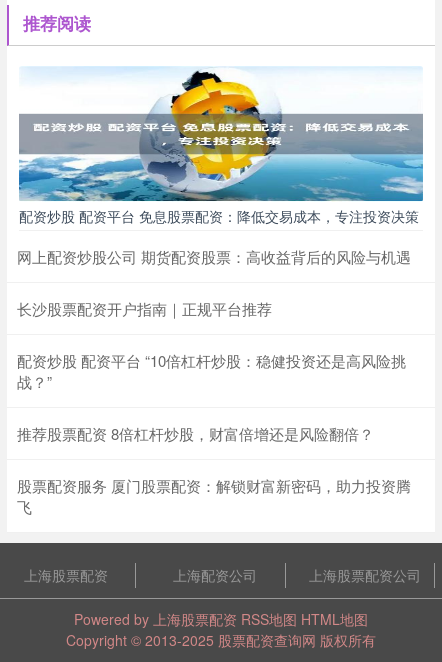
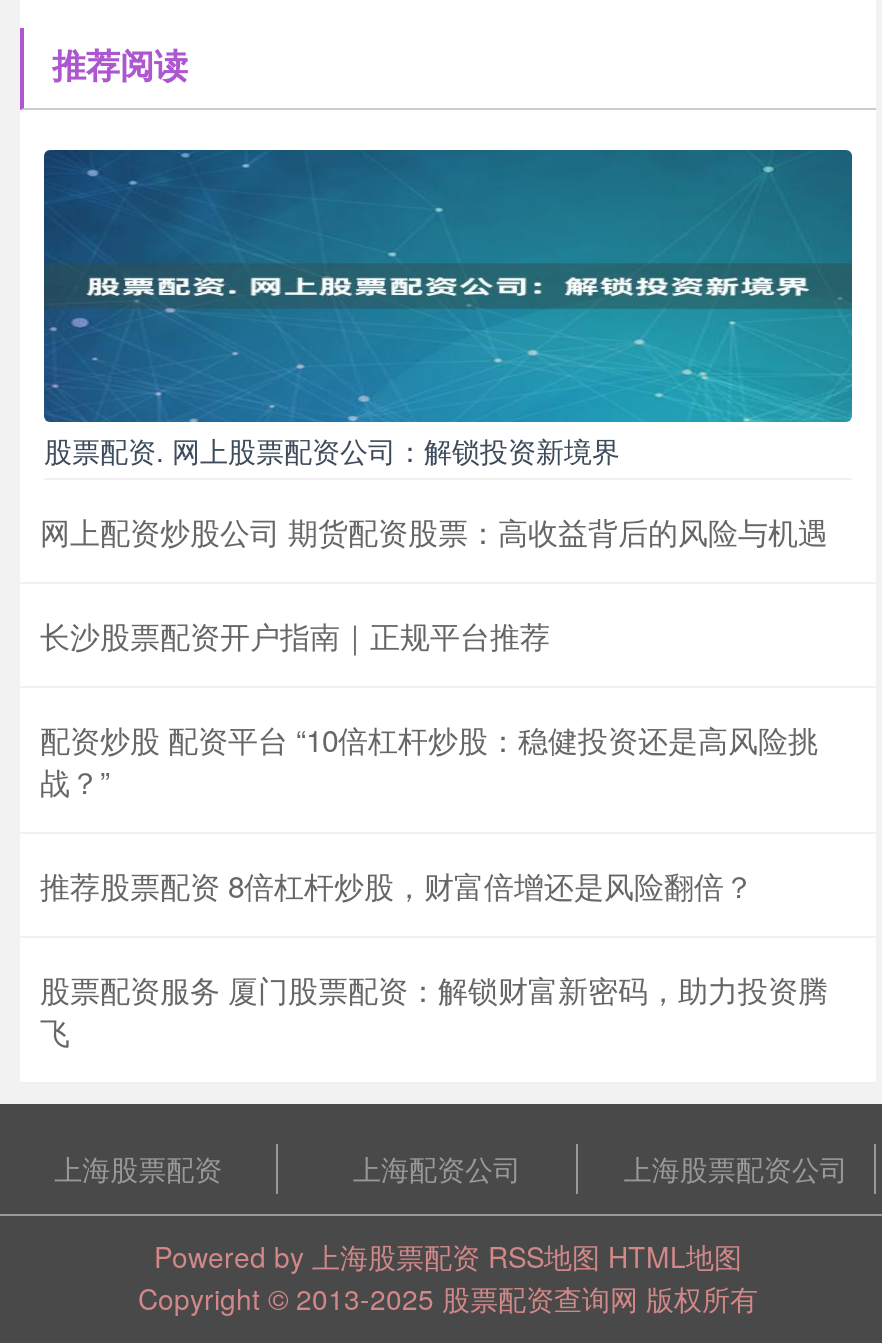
- [image]
- 配资炒股 配资平台 免息股票配资：降低交易成本，专注投资决策
+ [image]
+ 股票配资. 网上股票配资公司：解锁投资新境界
